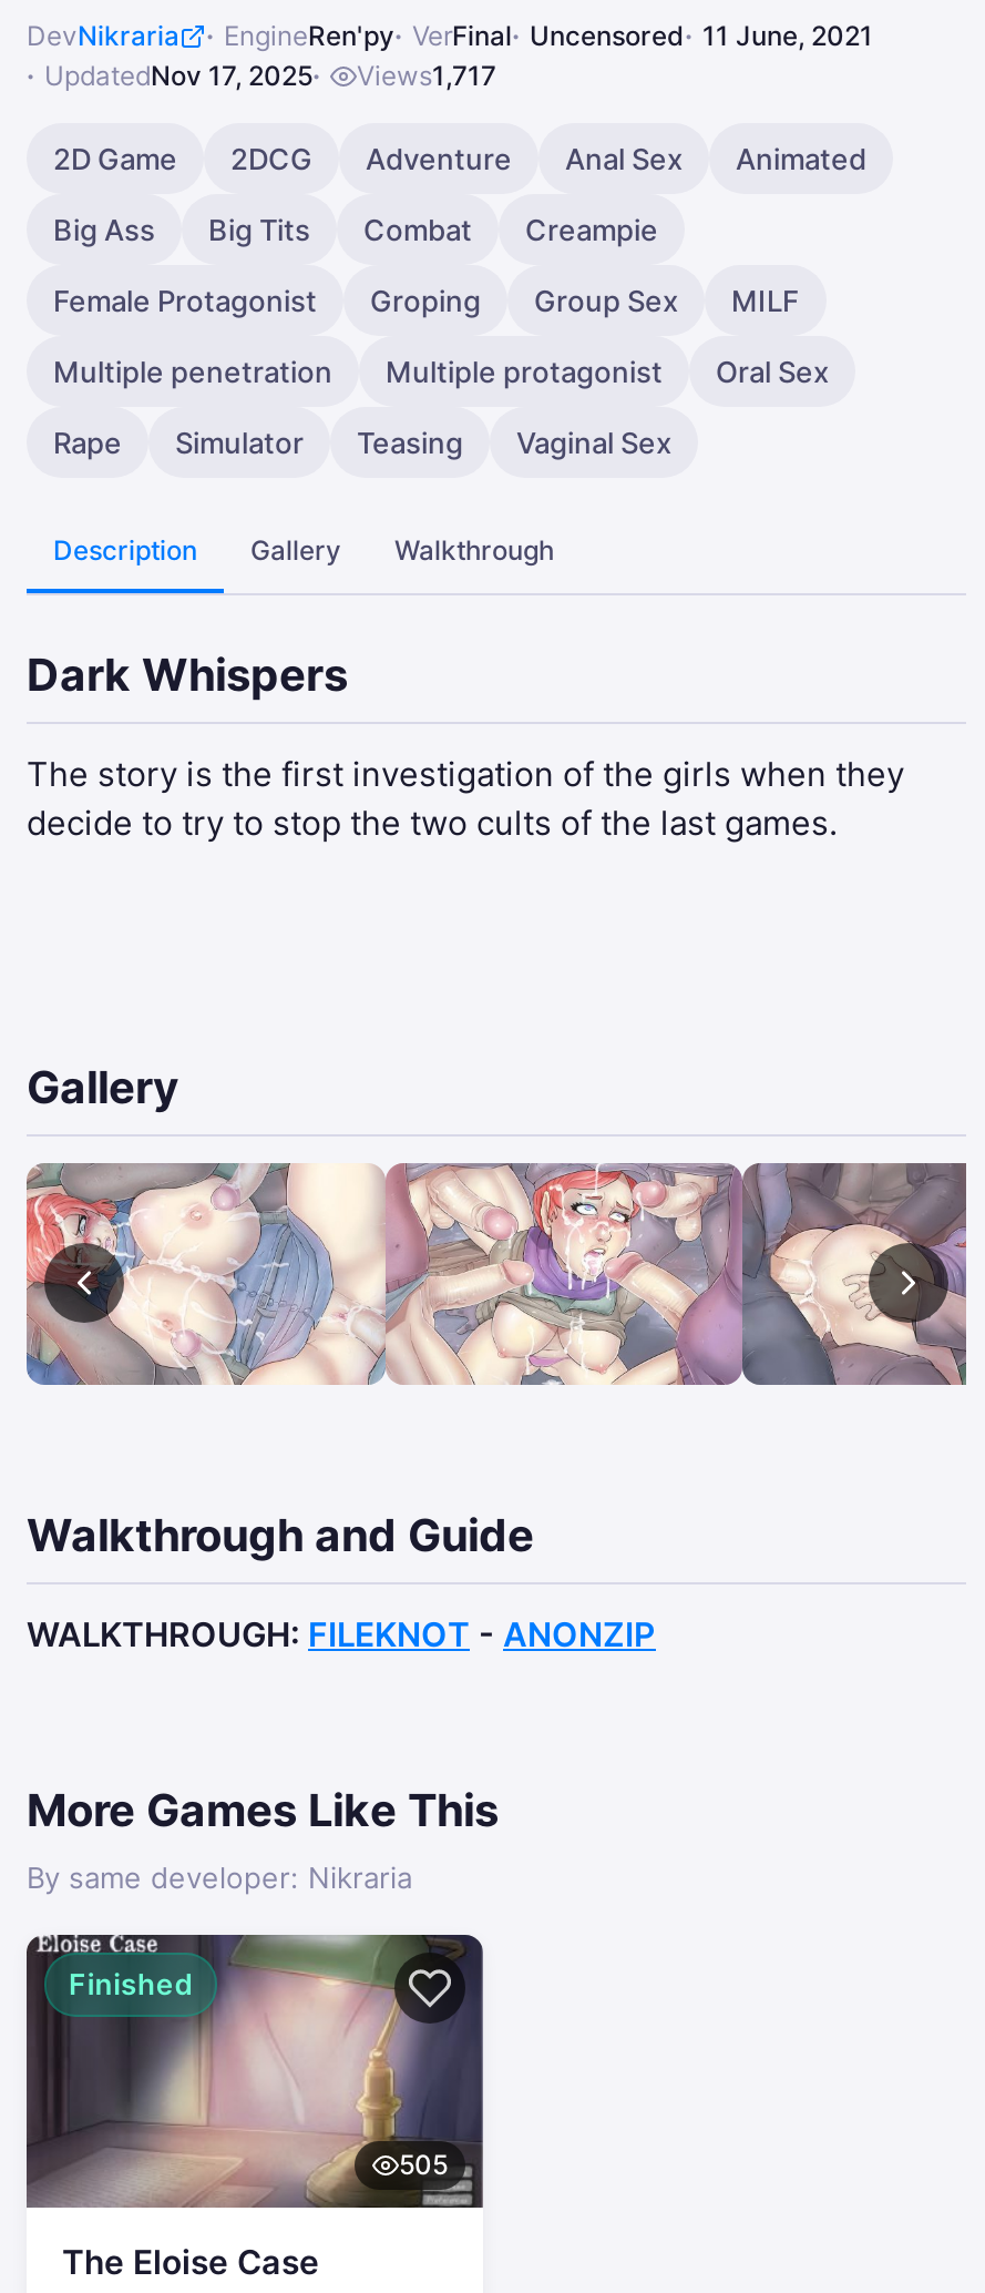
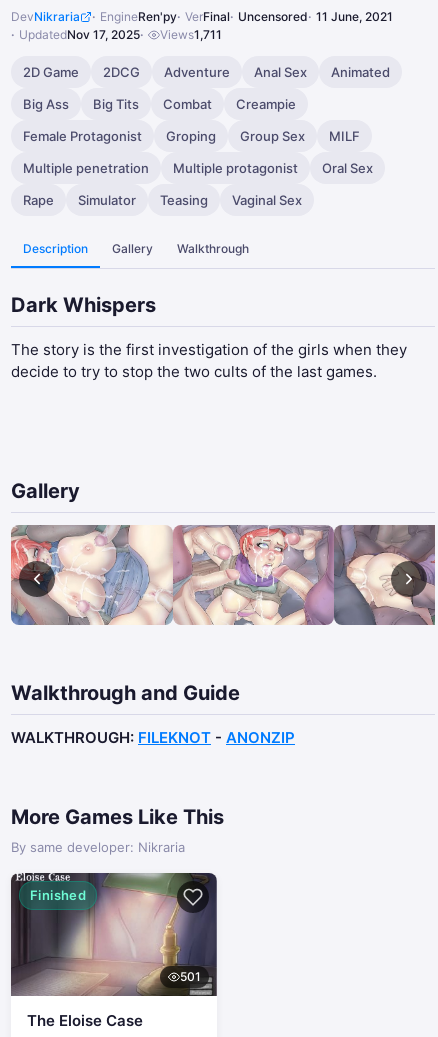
- UpdatedNov 17, 2025 Views1,717
+ UpdatedNov 17, 2025 Views1,711

- 505
+ 501
